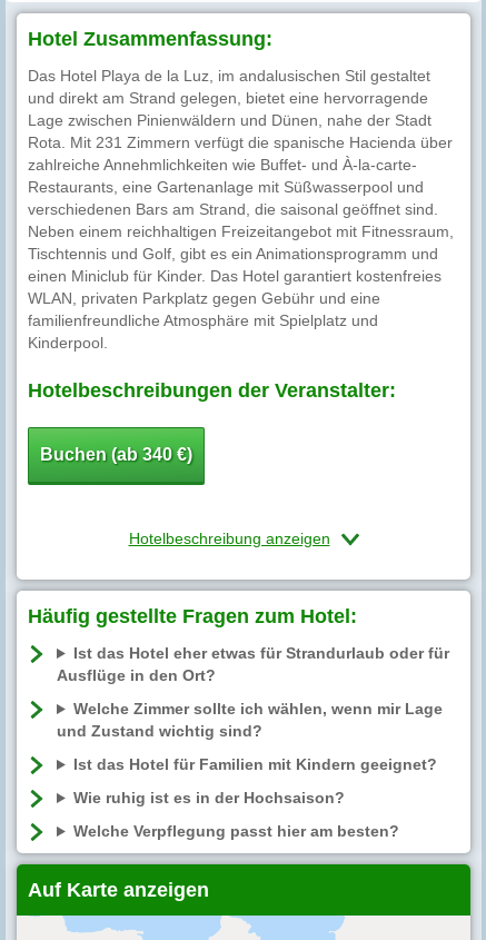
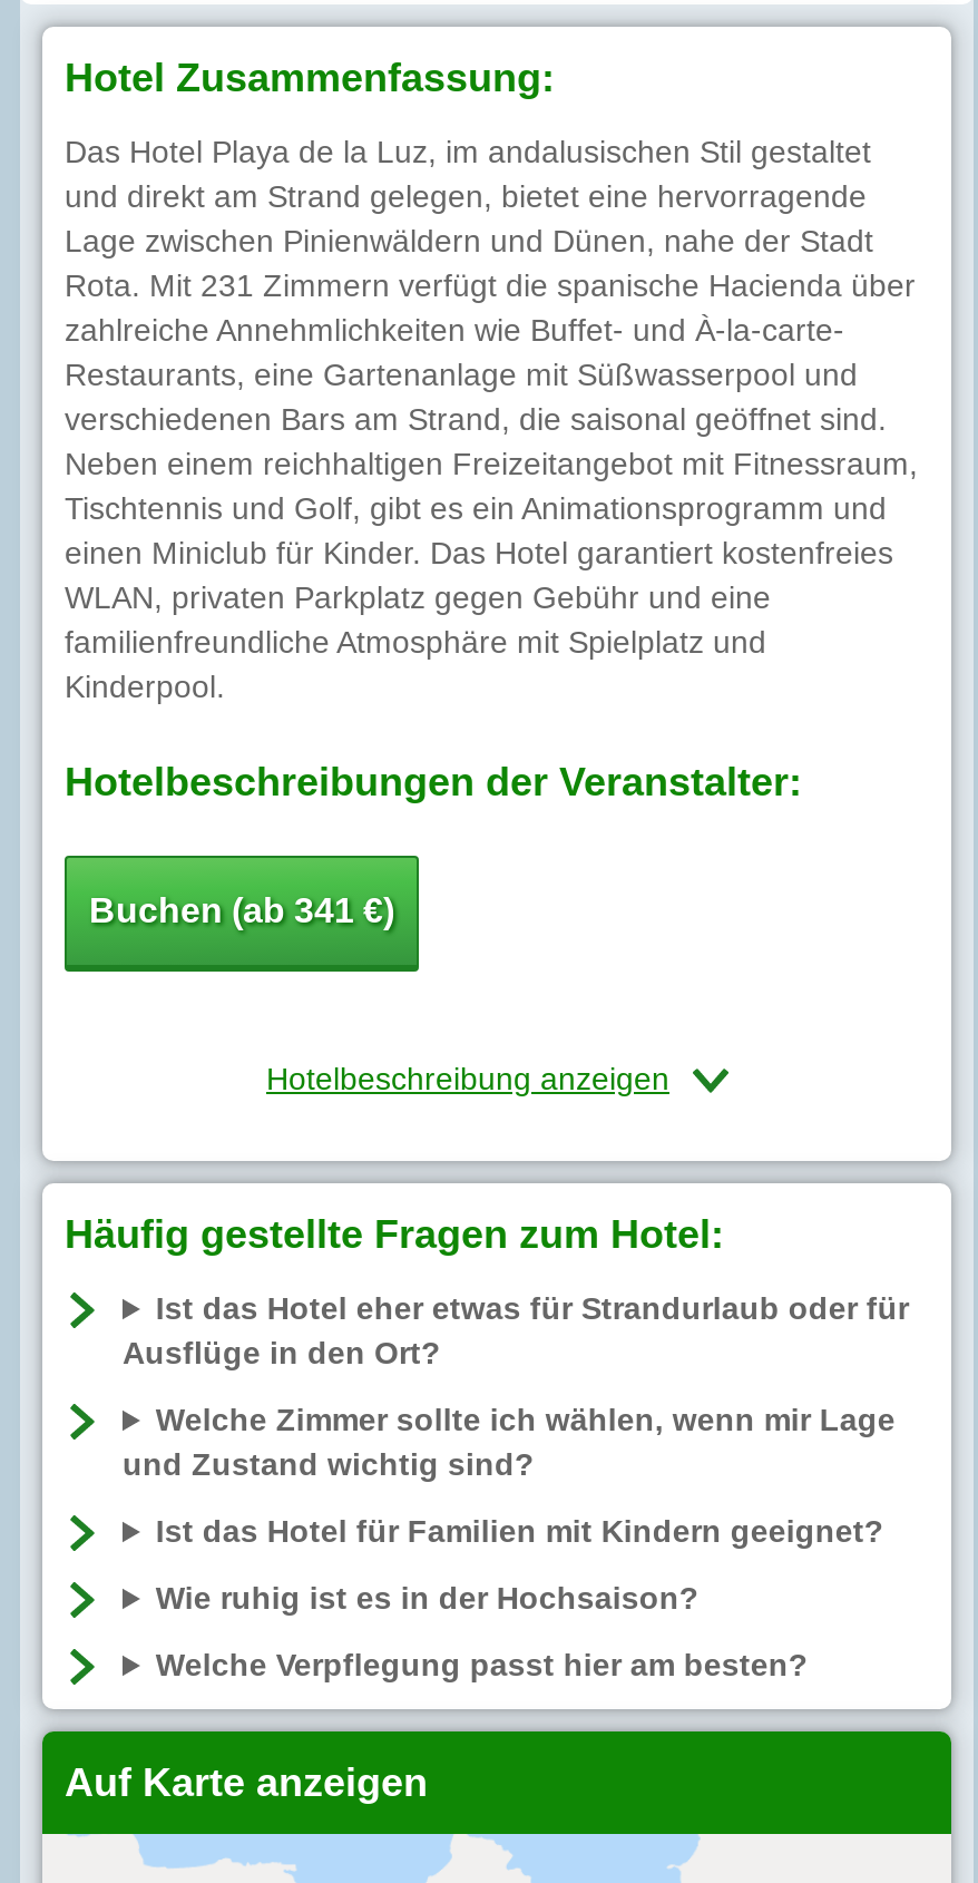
- Buchen (ab 340 €)
+ Buchen (ab 341 €)
